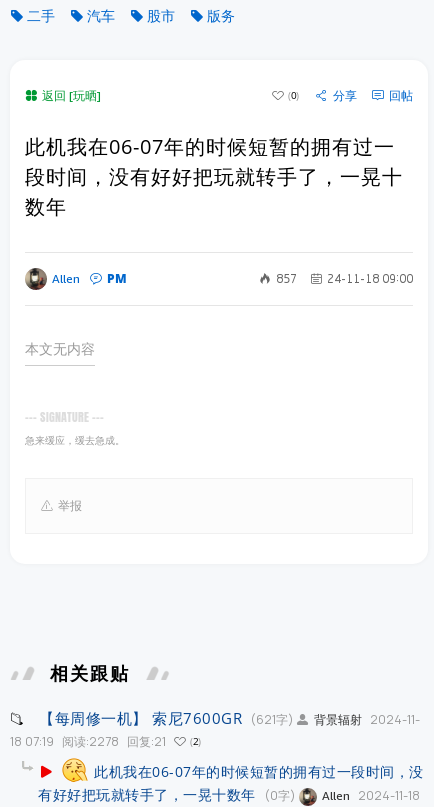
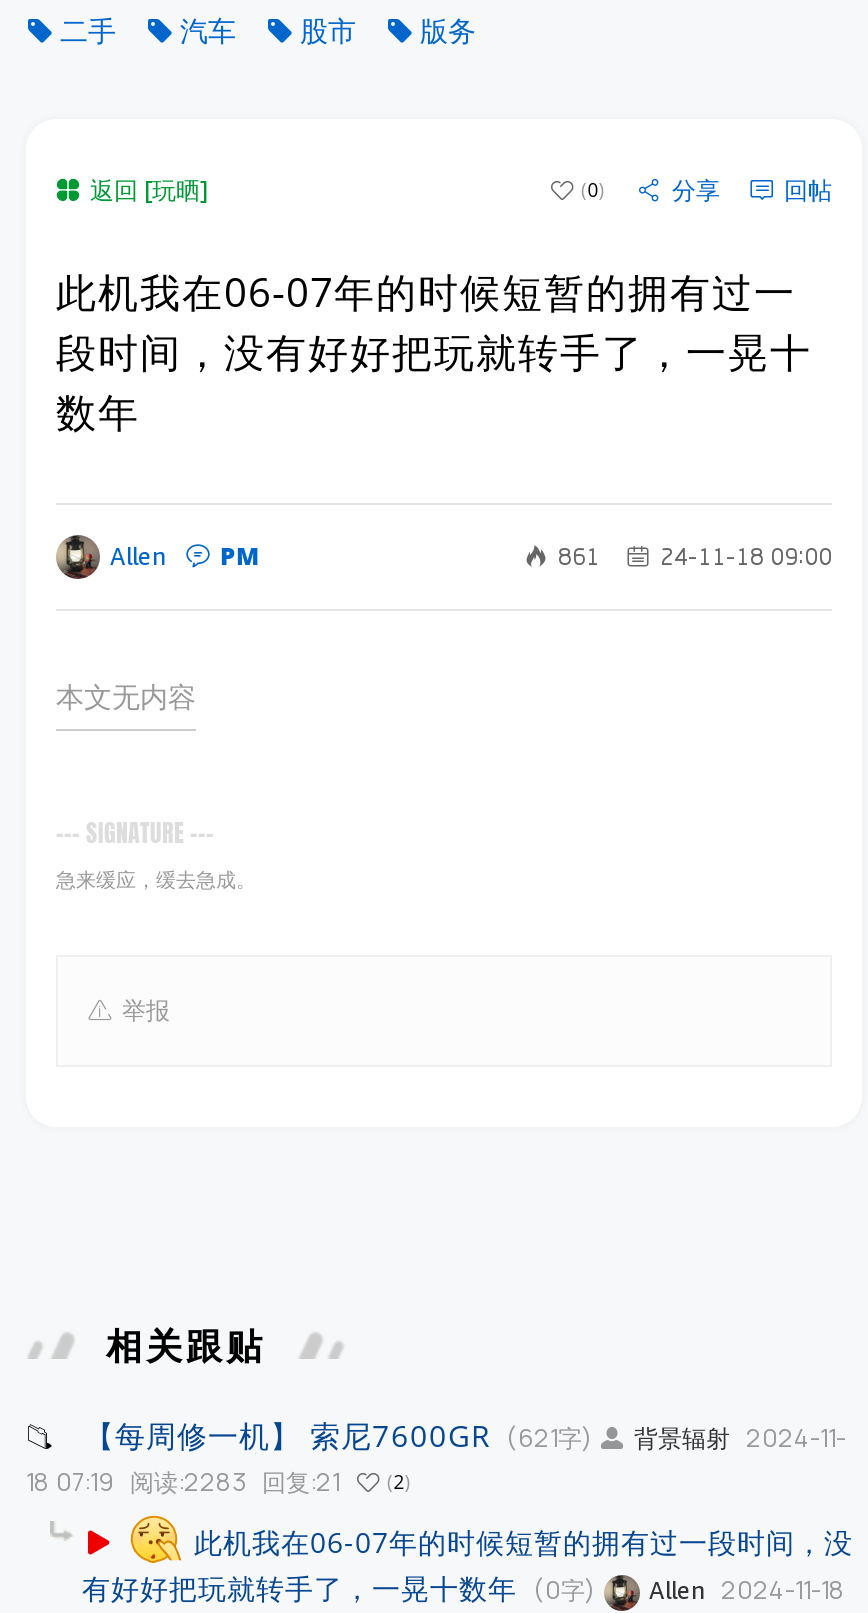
- 857 24-11-18 09:00
+ 861 24-11-18 09:00

- 18 07:19 阅读:2278 回复:21 2
+ 18 07:19 阅读:2283 回复:21 2
